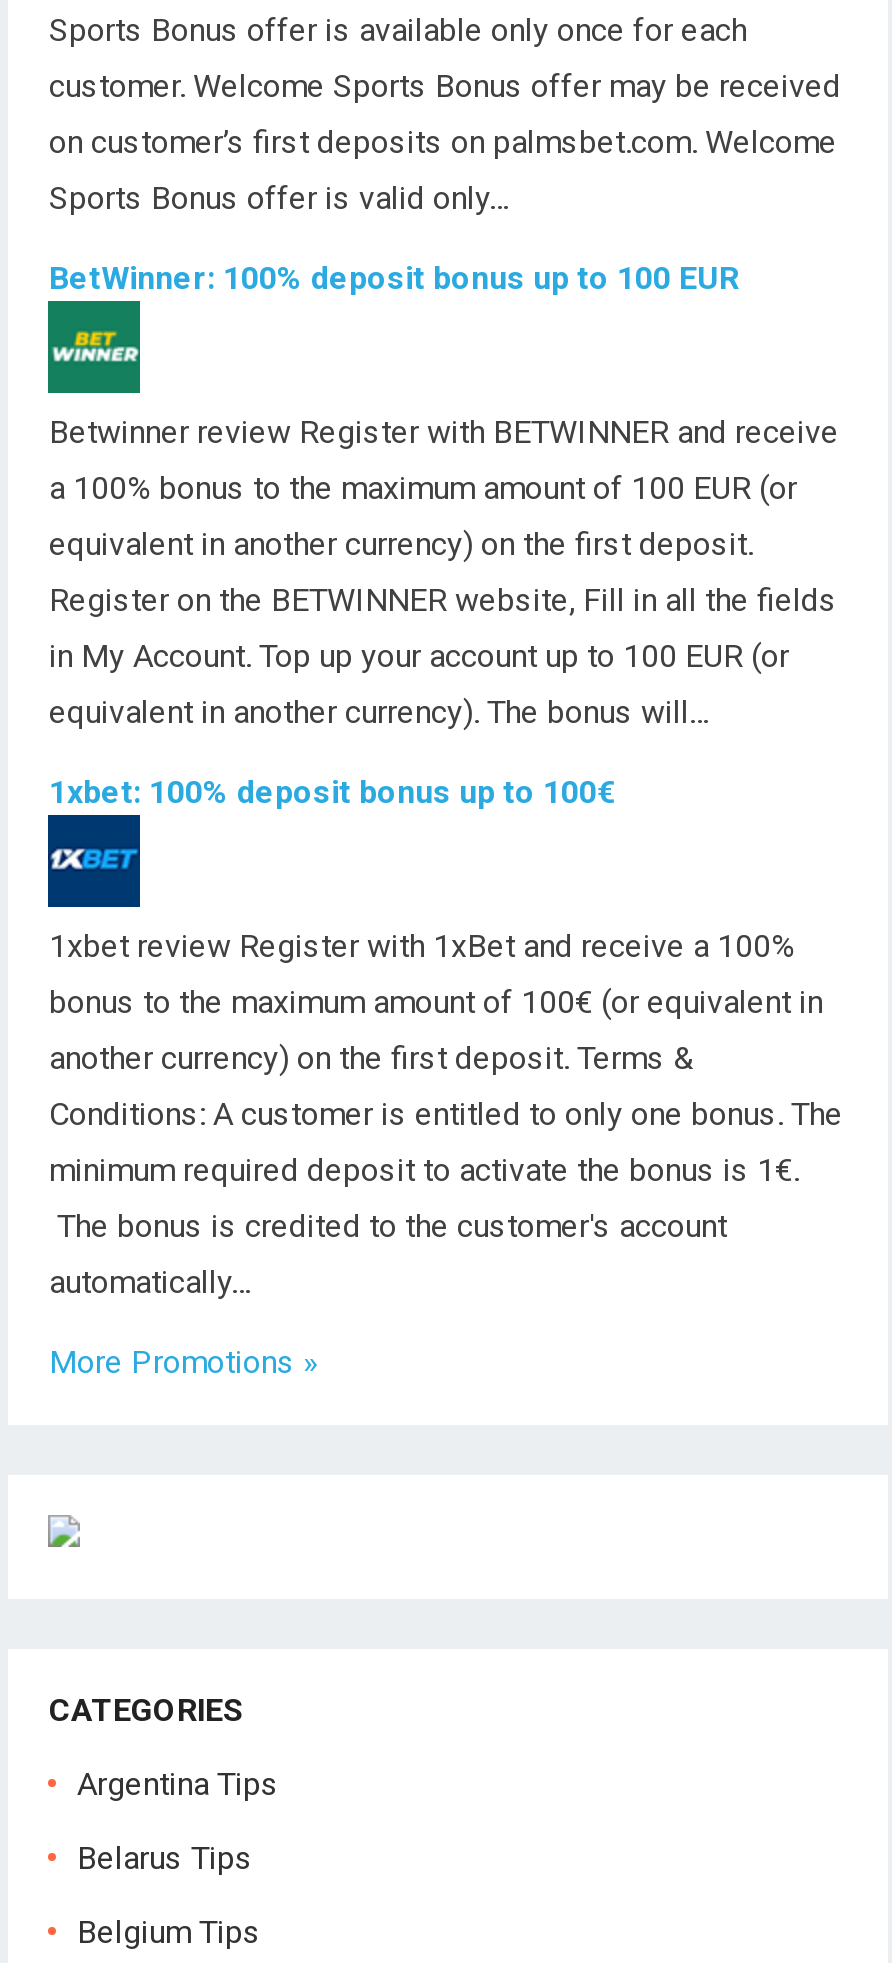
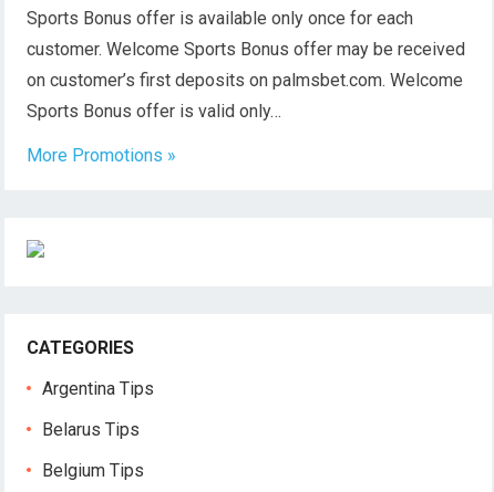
- BetWinner: 100% deposit bonus up to 100 EUR

- [image]
- Betwinner review Register with BETWINNER and receive
- a 100% bonus to the maximum amount of 100 EUR (or
- equivalent in another currency) on the first deposit.
- Register on the BETWINNER website, Fill in all the fields
- in My Account. Top up your account up to 100 EUR (or
- equivalent in another currency). The bonus will…
- 1xbet: 100% deposit bonus up to 100€

- [image]
- 1xbet review Register with 1xBet and receive a 100%
- bonus to the maximum amount of 100€ (or equivalent in
- another currency) on the first deposit. Terms &
- Conditions: A customer is entitled to only one bonus. The
- minimum required deposit to activate the bonus is 1€.
- The bonus is credited to the customer's account
- automatically…
